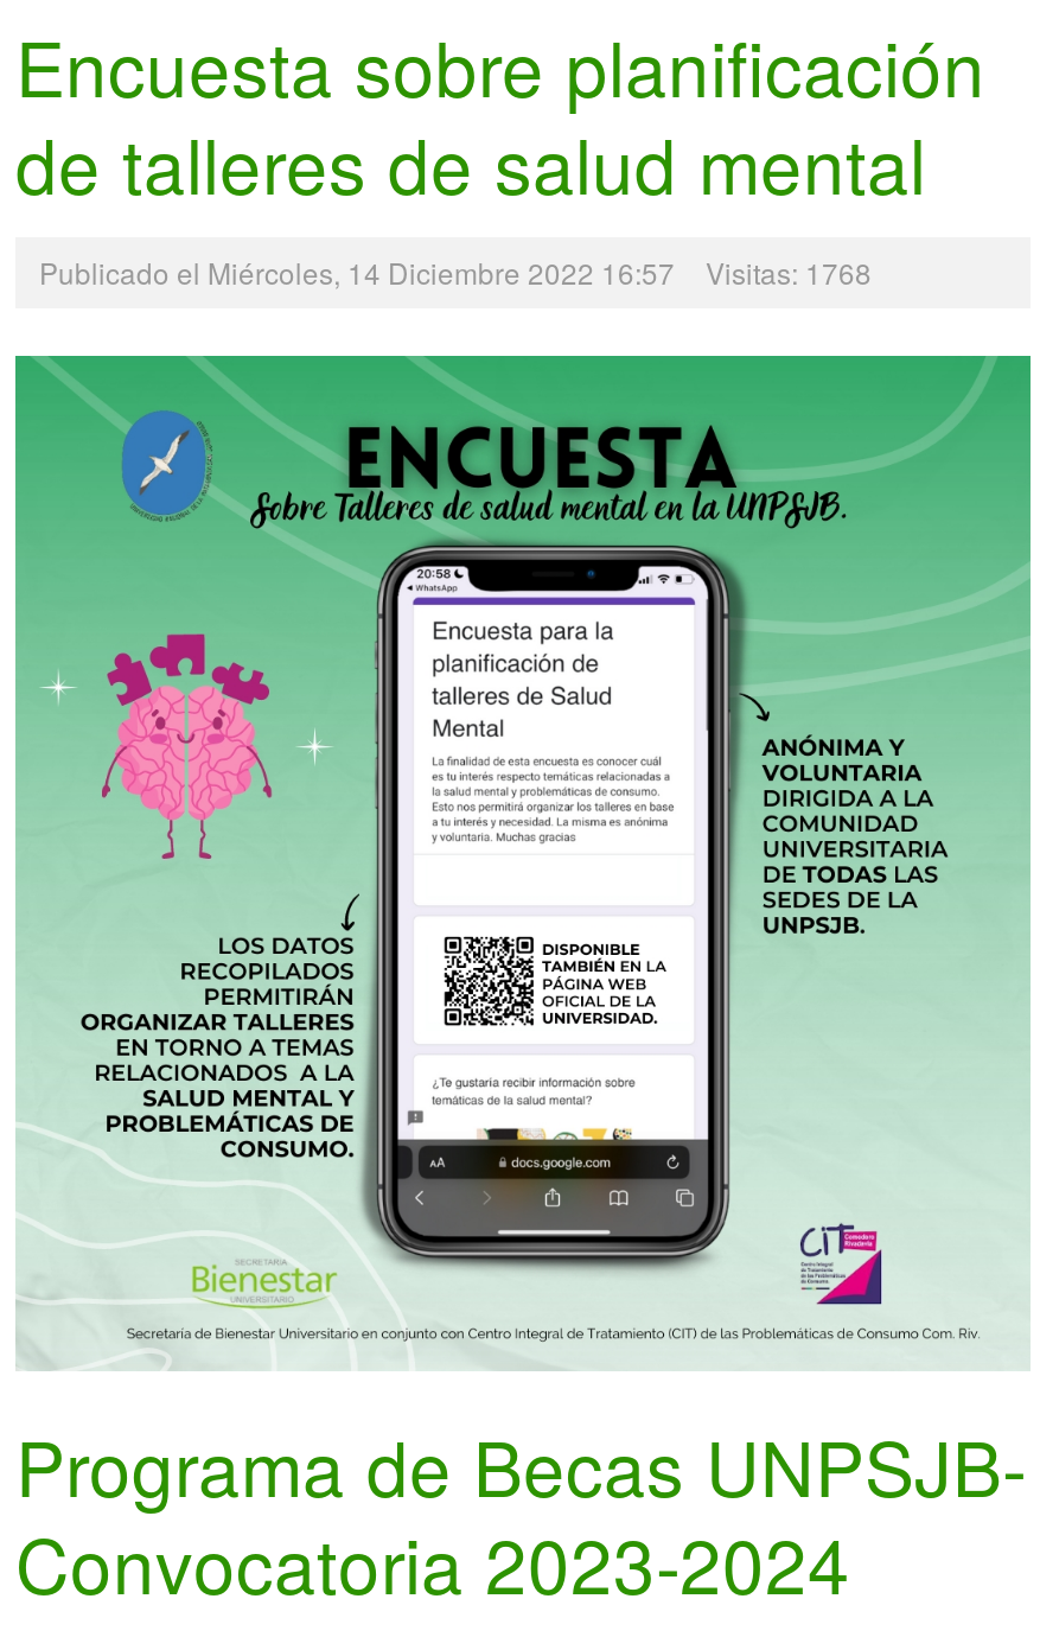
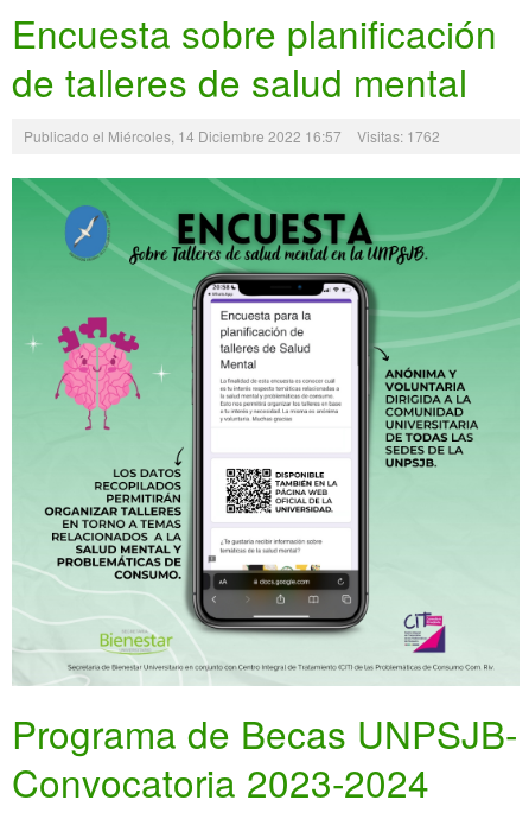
- Publicado el Miércoles, 14 Diciembre 2022 16:57 Visitas: 1768
+ Publicado el Miércoles, 14 Diciembre 2022 16:57 Visitas: 1762
